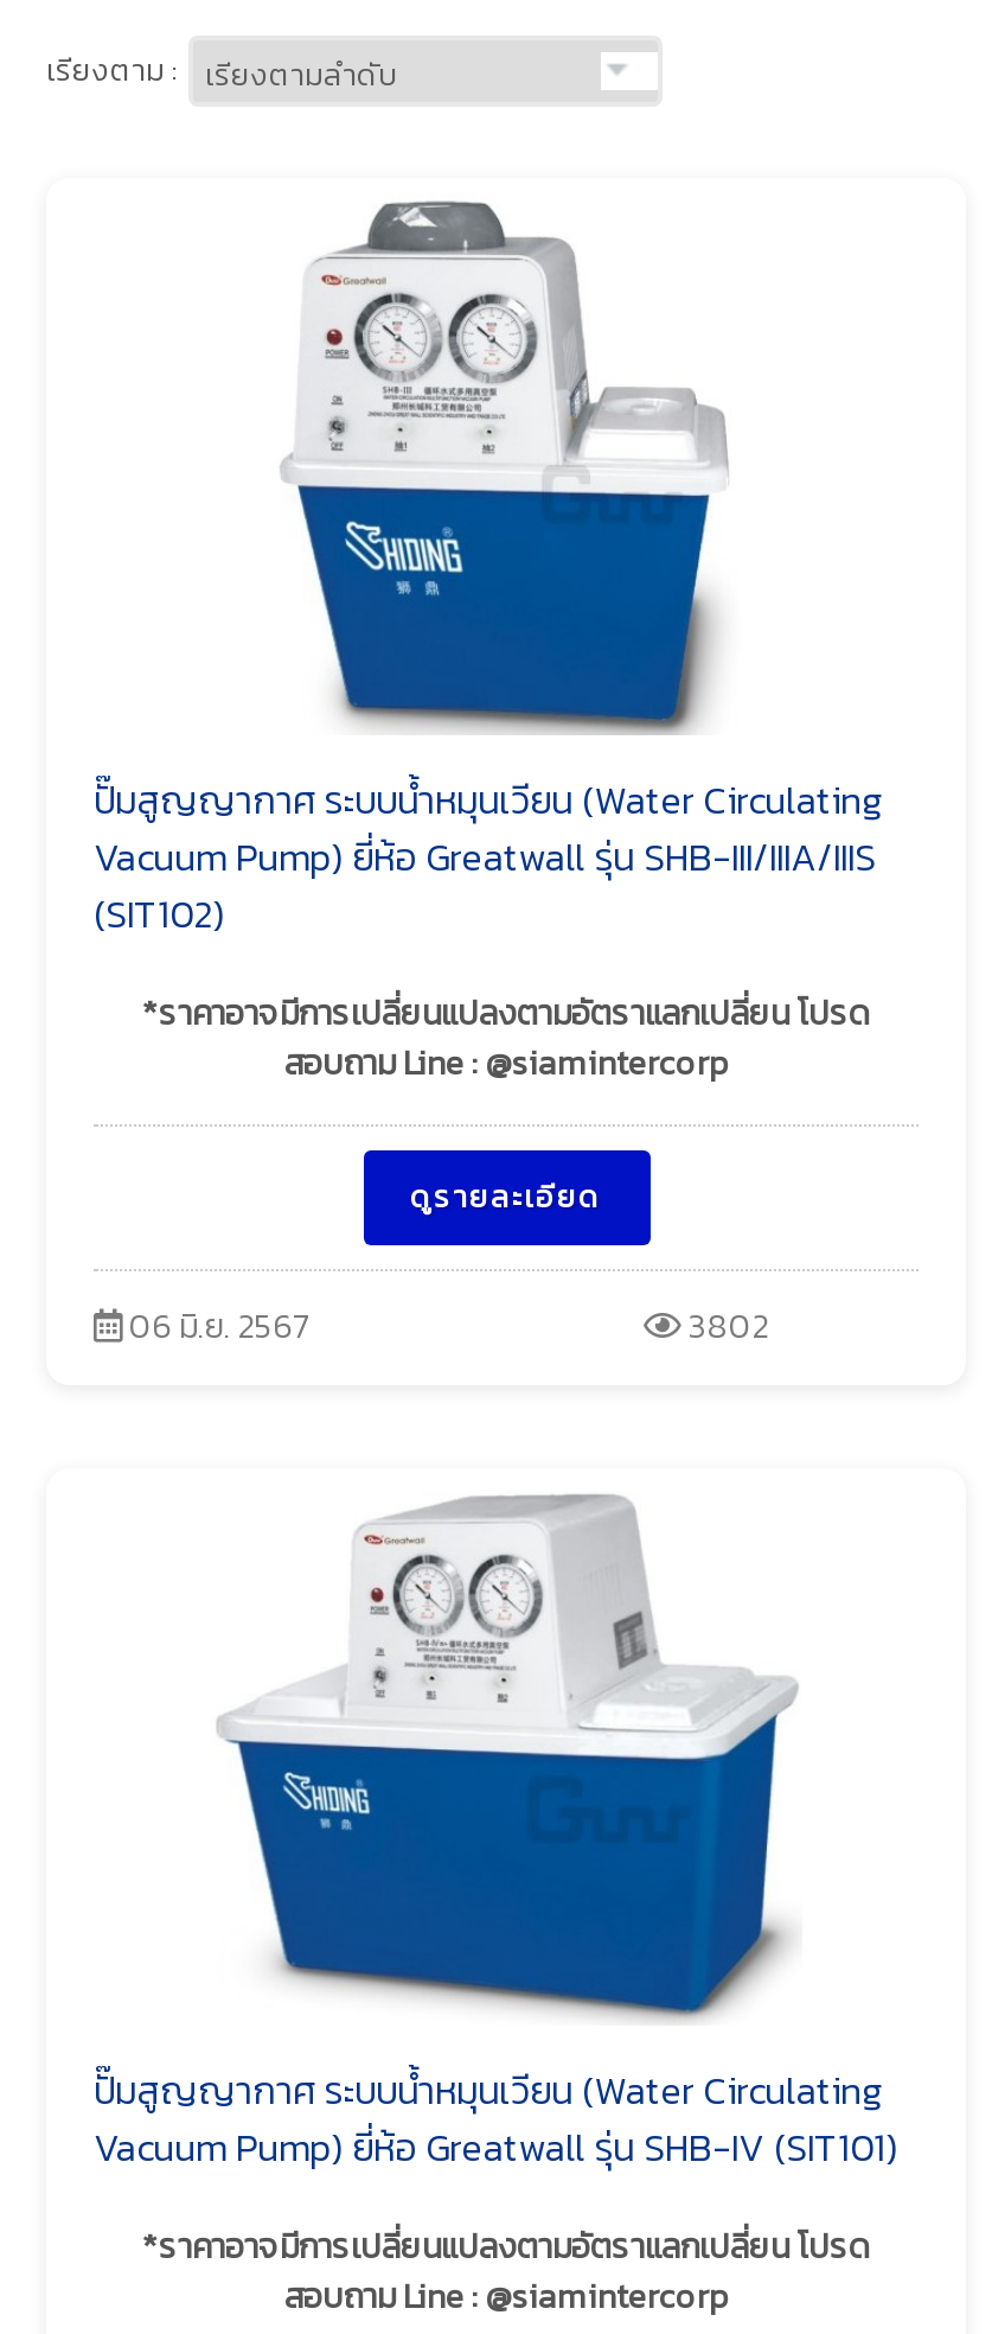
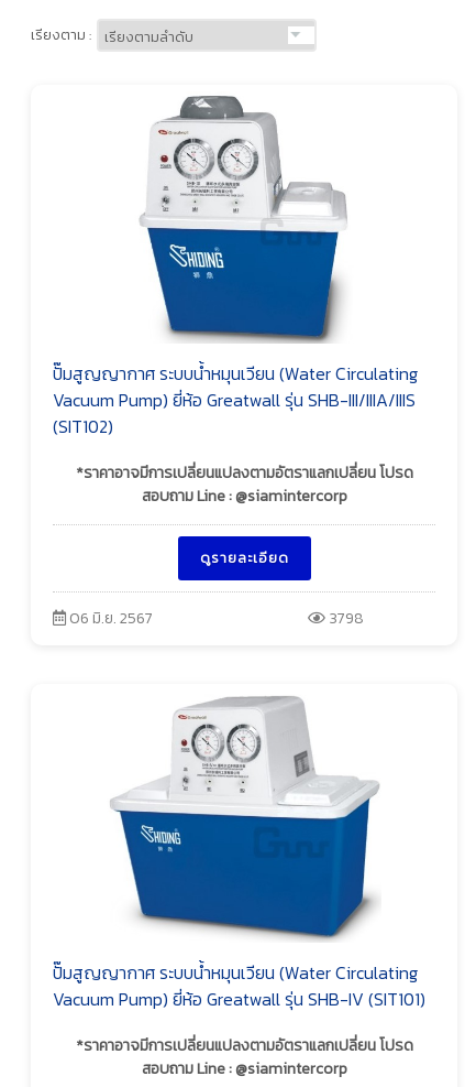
- 3802
+ 3798
